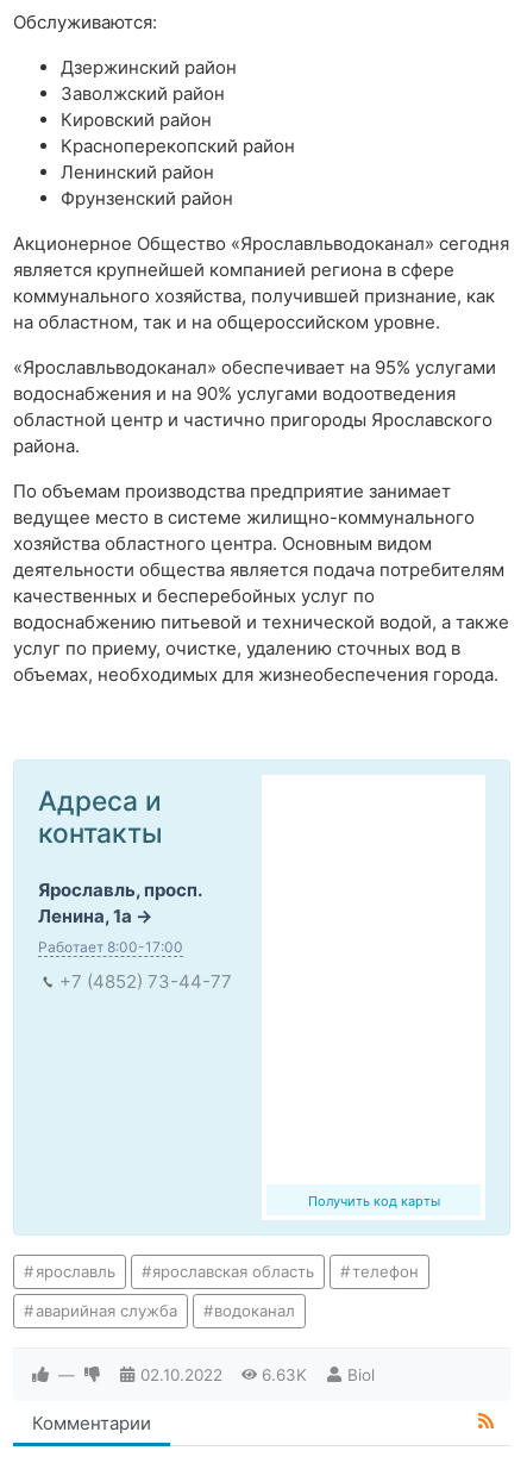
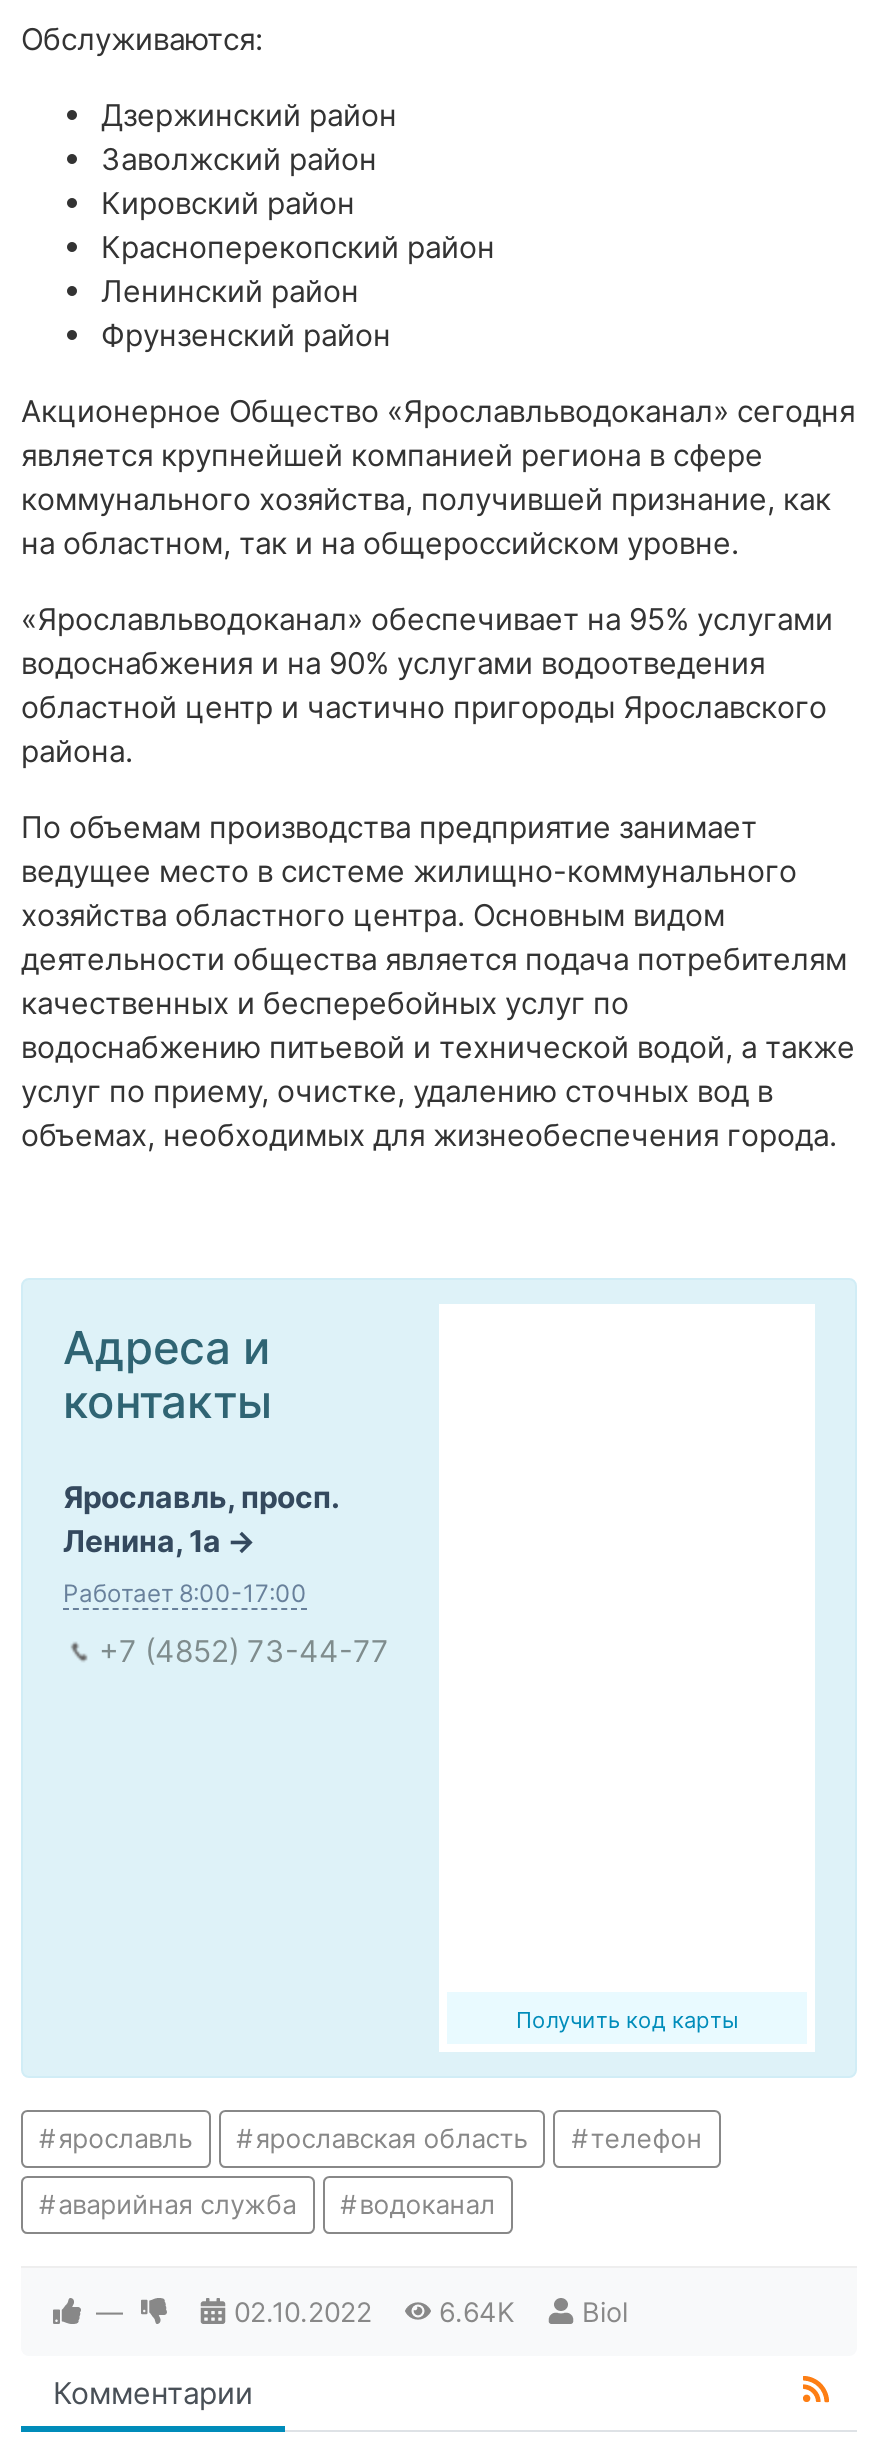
- 02.10.2022 6.63K
+ 02.10.2022 6.64K
